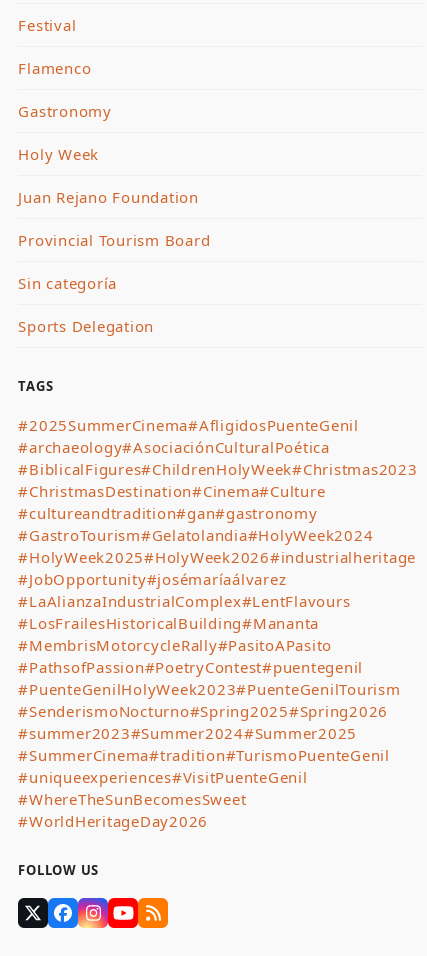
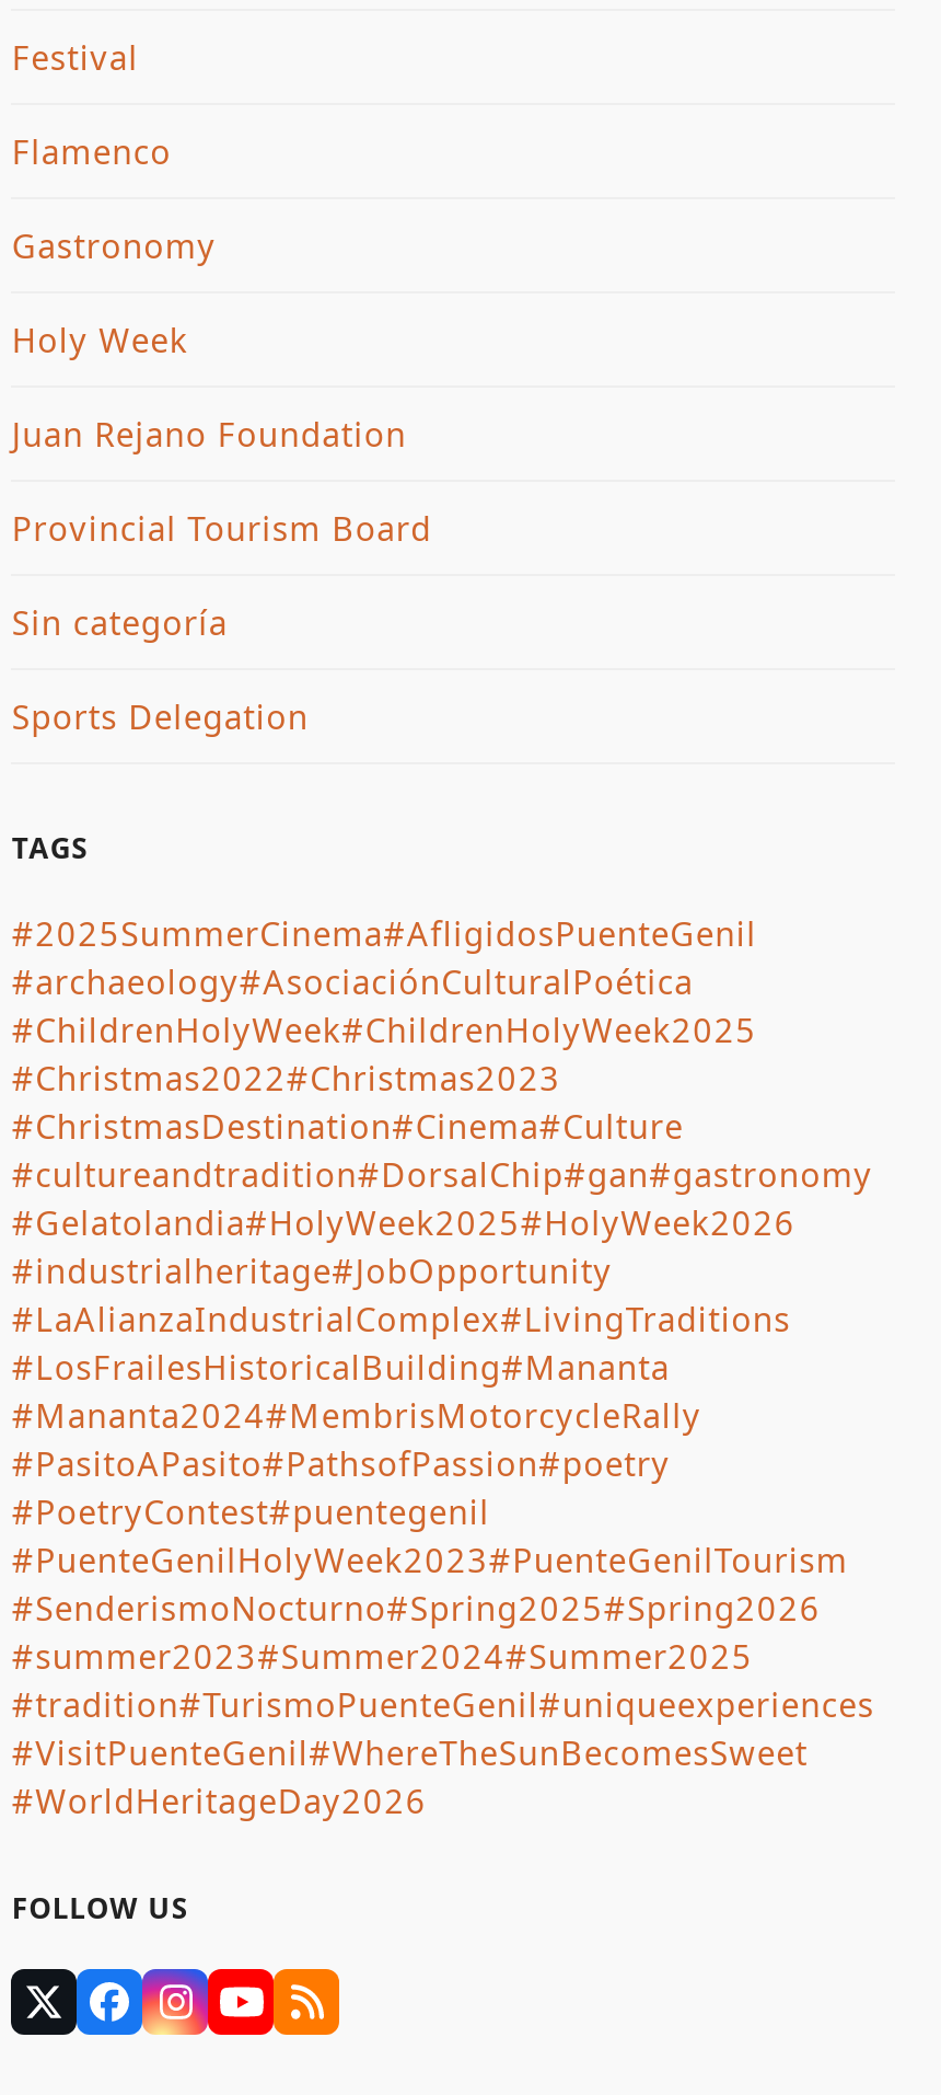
- #BiblicalFigures#ChildrenHolyWeek#Christmas2023
+ #ChildrenHolyWeek#ChildrenHolyWeek2025
+ #Christmas2022#Christmas2023

moved down: #ChristmasDestination#Cinema#Culture

- #cultureandtradition#gan#gastronomy
- #GastroTourism#Gelatolandia#HolyWeek2024
- #HolyWeek2025#HolyWeek2026#industrialheritage
- #JobOpportunity#josémaríaálvarez
- #LaAlianzaIndustrialComplex#LentFlavours
+ #cultureandtradition#DorsalChip#gan#gastronomy
+ #Gelatolandia#HolyWeek2025#HolyWeek2026
+ #industrialheritage#JobOpportunity
+ #LaAlianzaIndustrialComplex#LivingTraditions

- #MembrisMotorcycleRally#PasitoAPasito
- #PathsofPassion#PoetryContest#puentegenil
+ #Mananta2024#MembrisMotorcycleRally
+ #PasitoAPasito#PathsofPassion#poetry
+ #PoetryContest#puentegenil

moved down: #PuenteGenilHolyWeek2023#PuenteGenilTourism | #SenderismoNocturno#Spring2025#Spring2026 | #summer2023#Summer2024#Summer2025

- #SummerCinema#tradition#TurismoPuenteGenil
- #uniqueexperiences#VisitPuenteGenil
- #WhereTheSunBecomesSweet
+ #tradition#TurismoPuenteGenil#uniqueexperiences
+ #VisitPuenteGenil#WhereTheSunBecomesSweet
